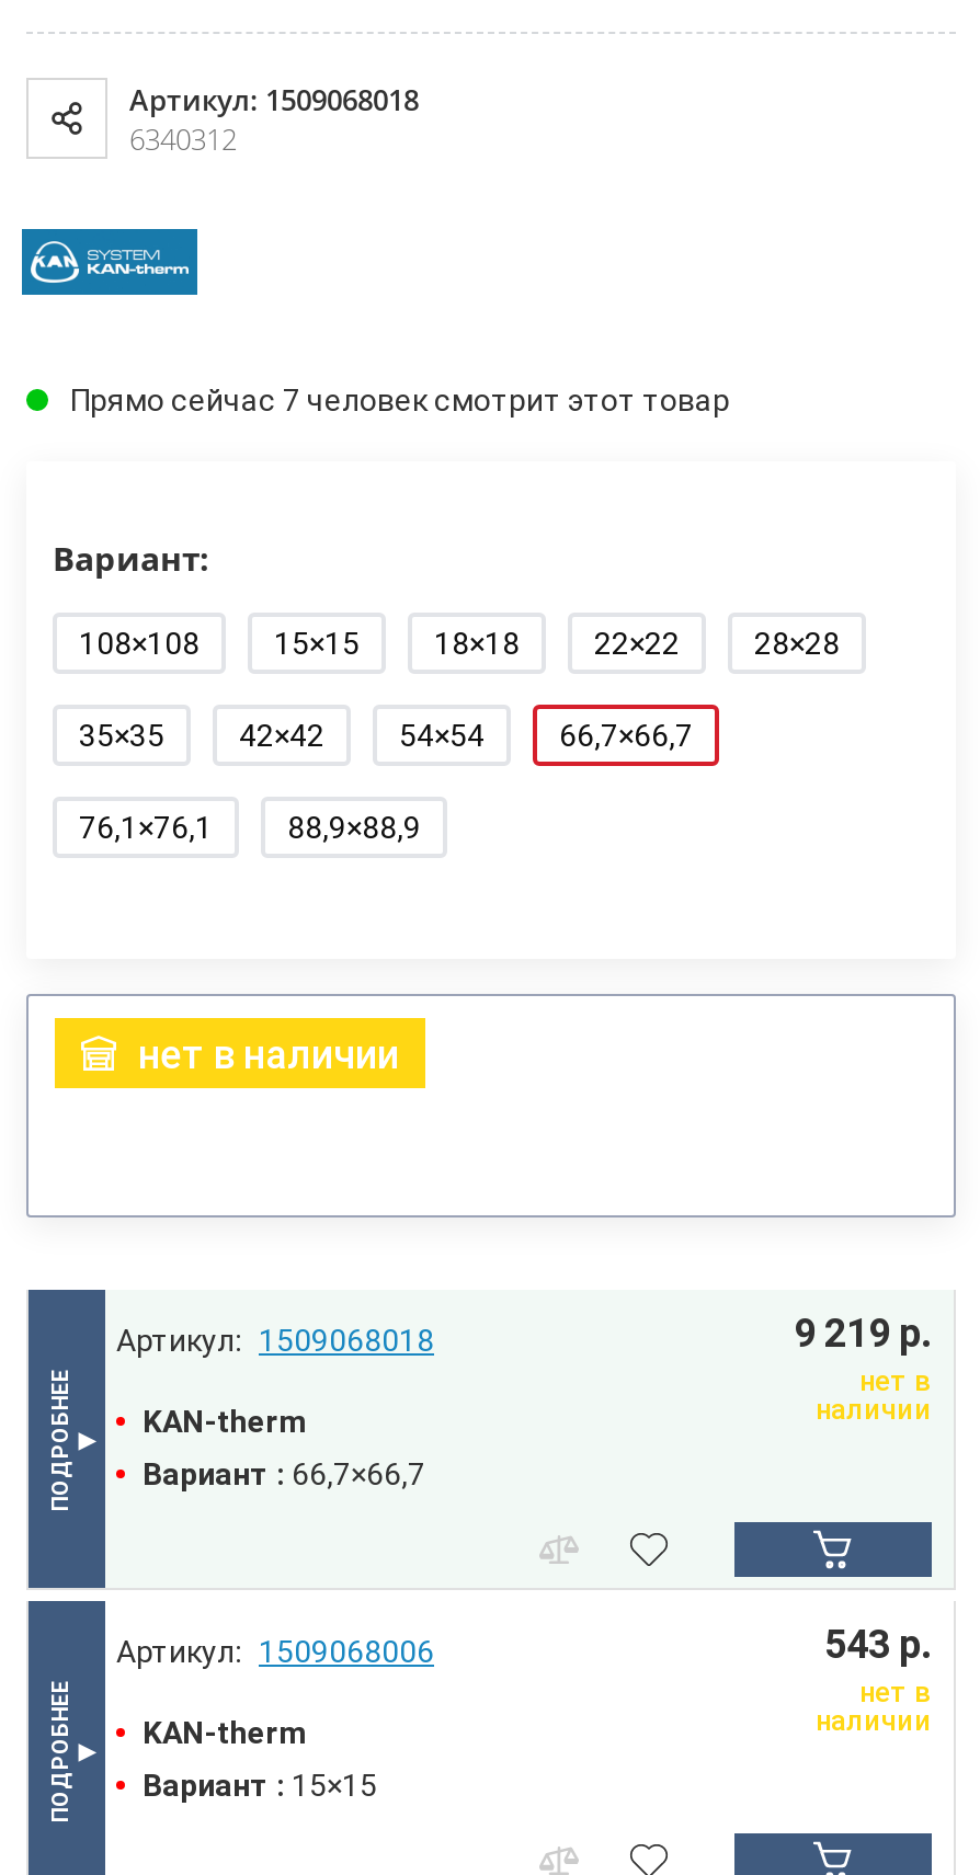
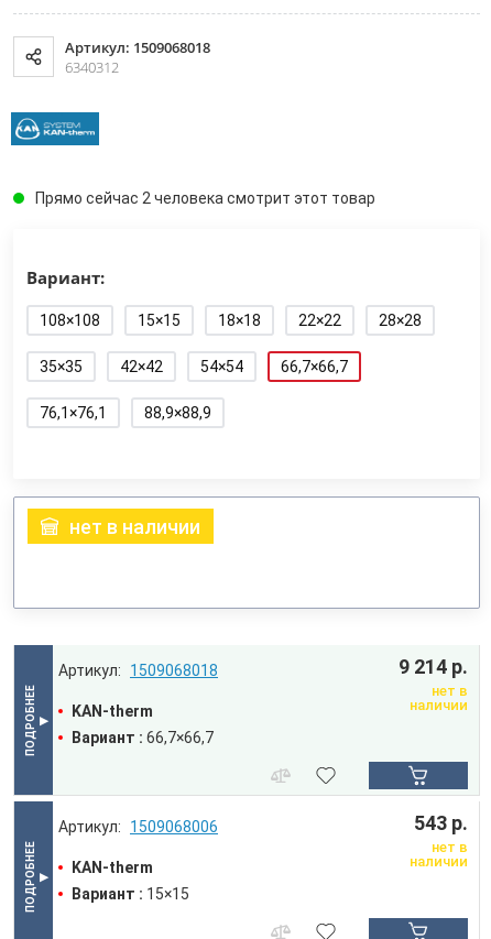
- Прямо сейчас 7 человек смотрит этот товар
+ Прямо сейчас 2 человека смотрит этот товар

- 9 219 р.
+ 9 214 р.
